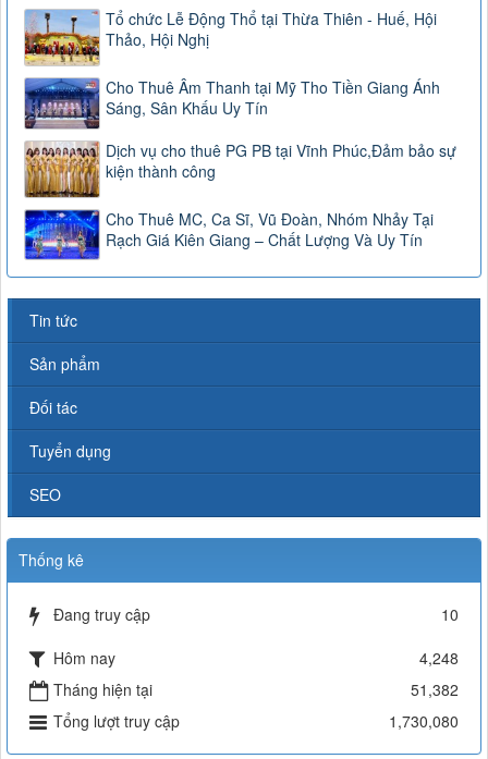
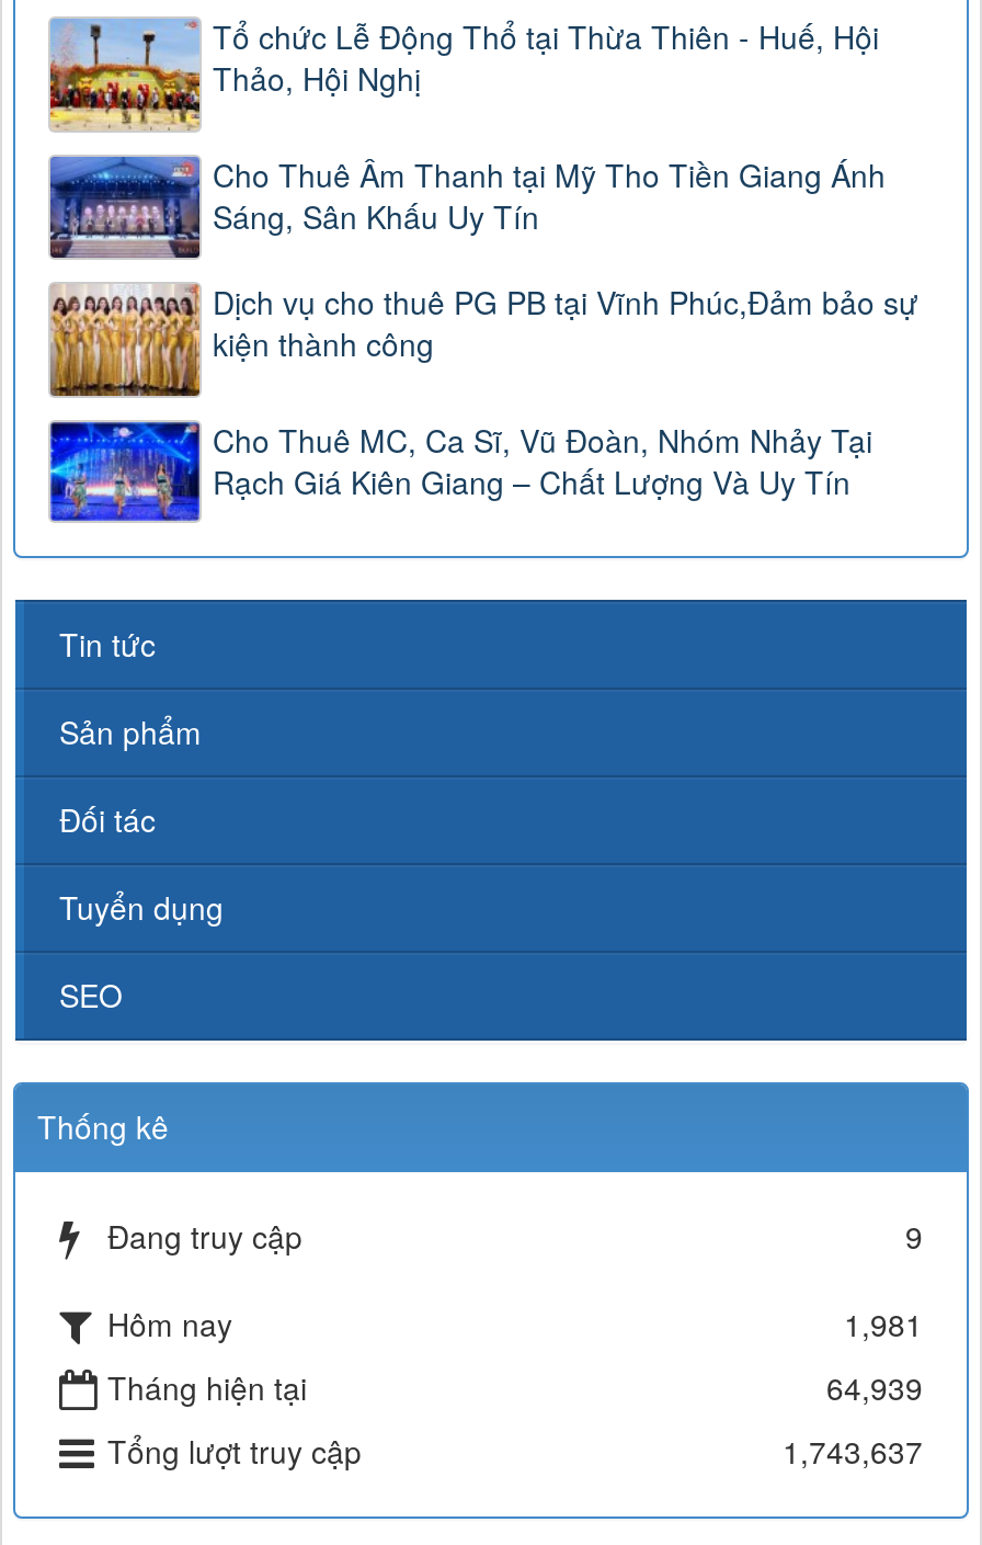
- 10
+ 9

- 4,248
+ 1,981

- 51,382
+ 64,939

- 1,730,080
+ 1,743,637
